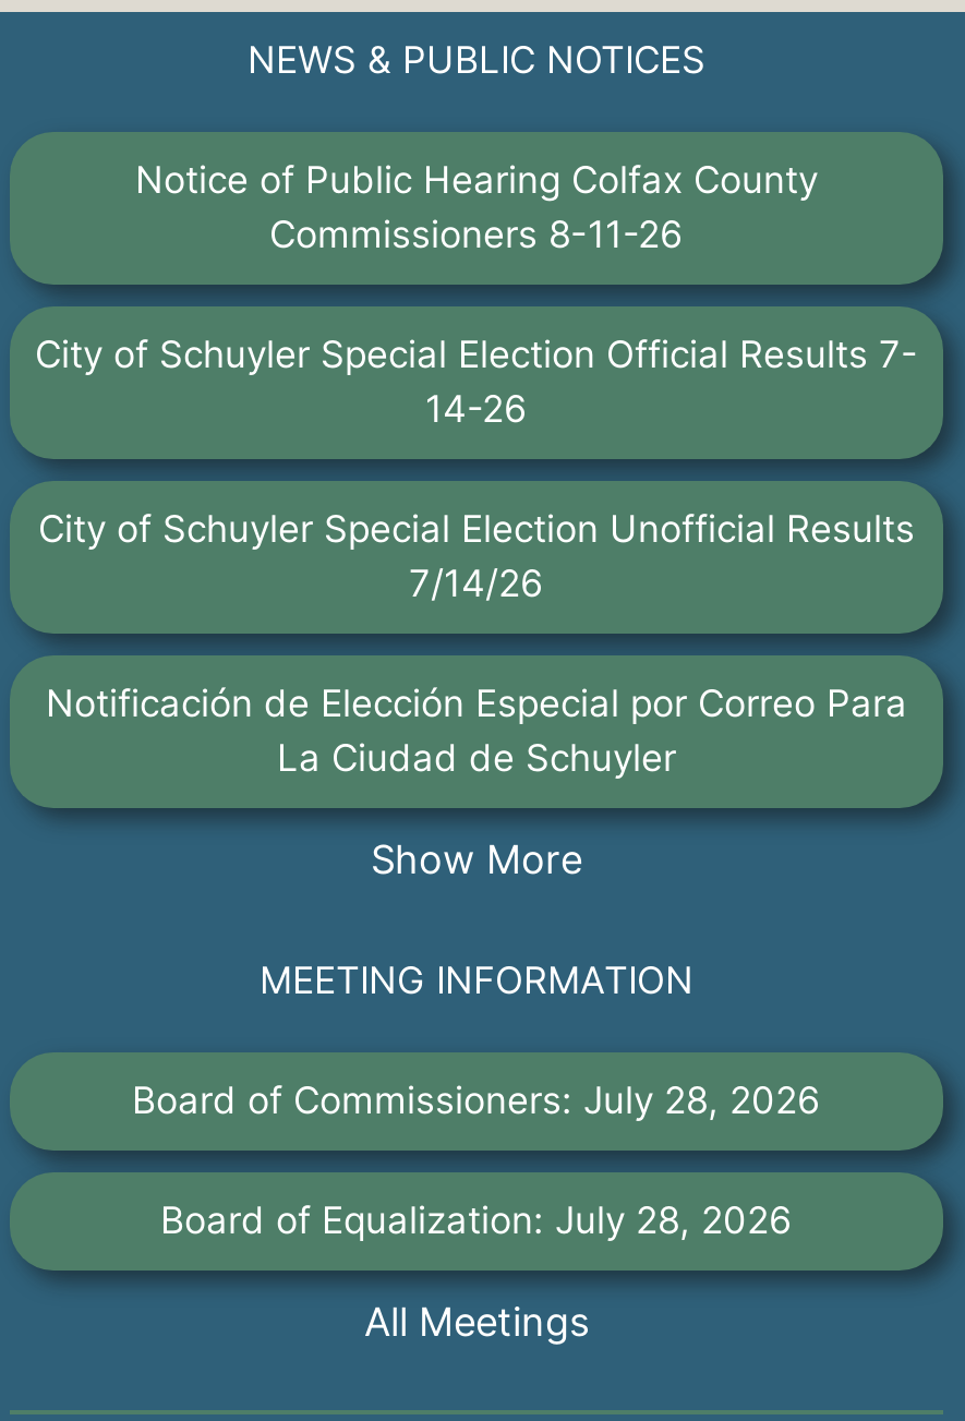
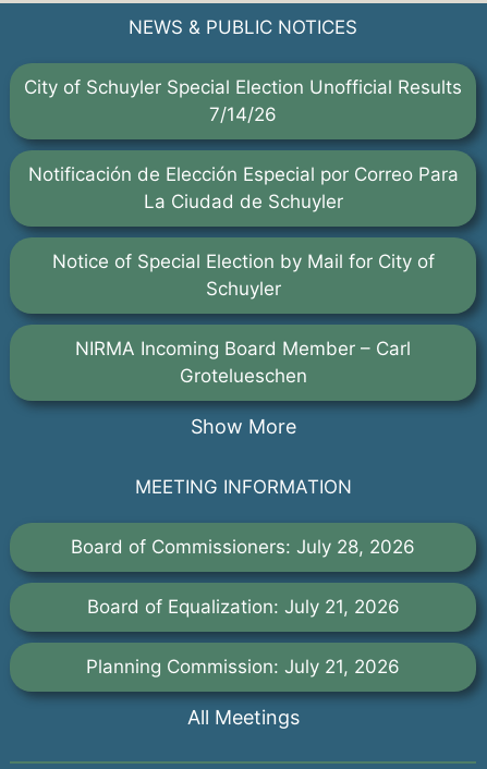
- Notice of Public Hearing Colfax County
- Commissioners 8-11-26
- City of Schuyler Special Election Official Results 7-
- 14-26

moved up: City of Schuyler Special Election Unofficial Results | 7/14/26 | Notificación de Elección Especial por Correo Para | La Ciudad de Schuyler

+ Notice of Special Election by Mail for City of
+ Schuyler
+ NIRMA Incoming Board Member – Carl
+ Grotelueschen

- Board of Equalization: July 28, 2026
+ Board of Equalization: July 21, 2026
+ Planning Commission: July 21, 2026
